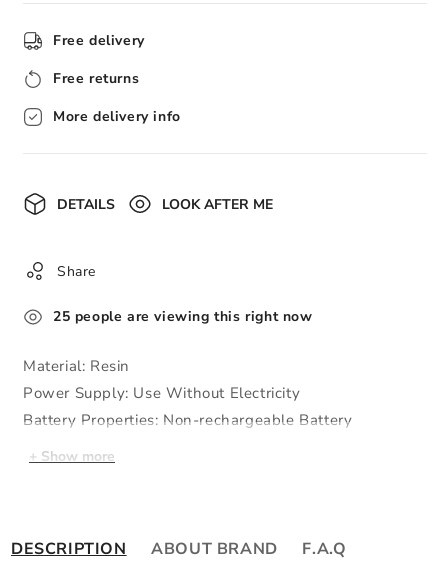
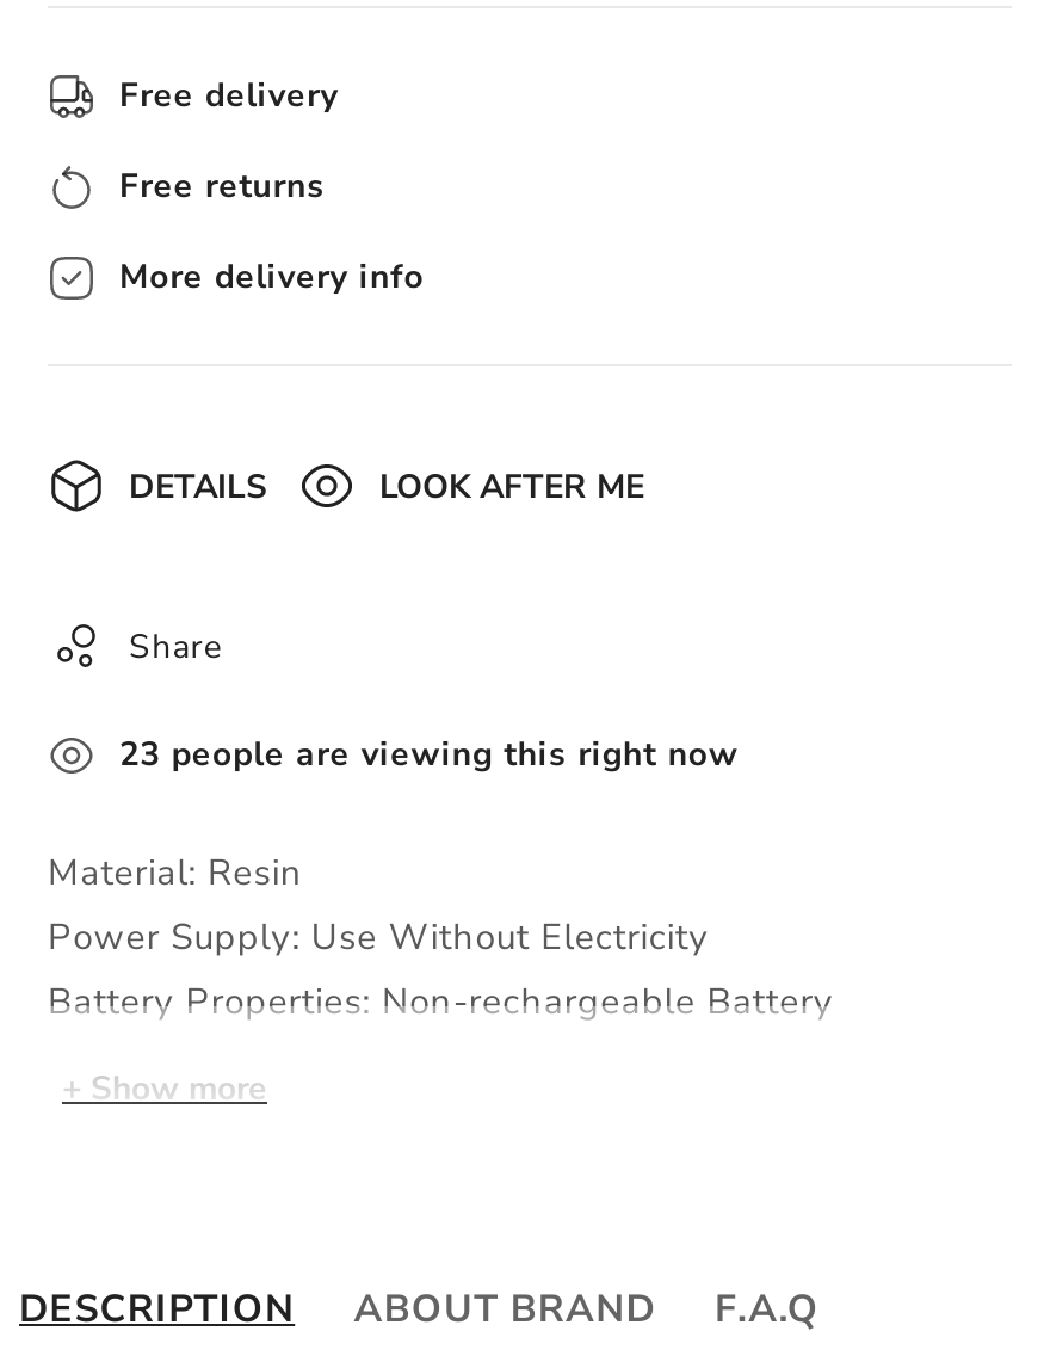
- 25 people are viewing this right now
+ 23 people are viewing this right now
